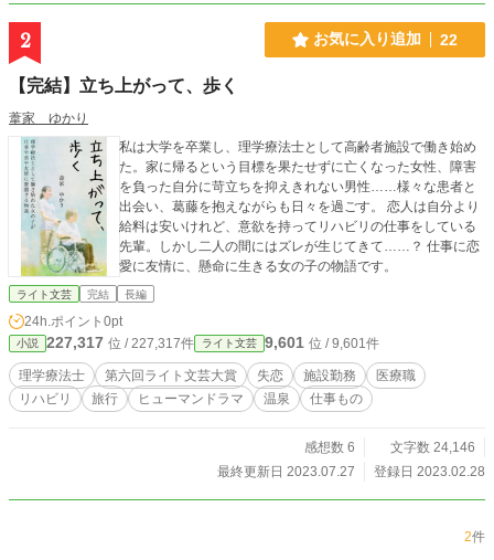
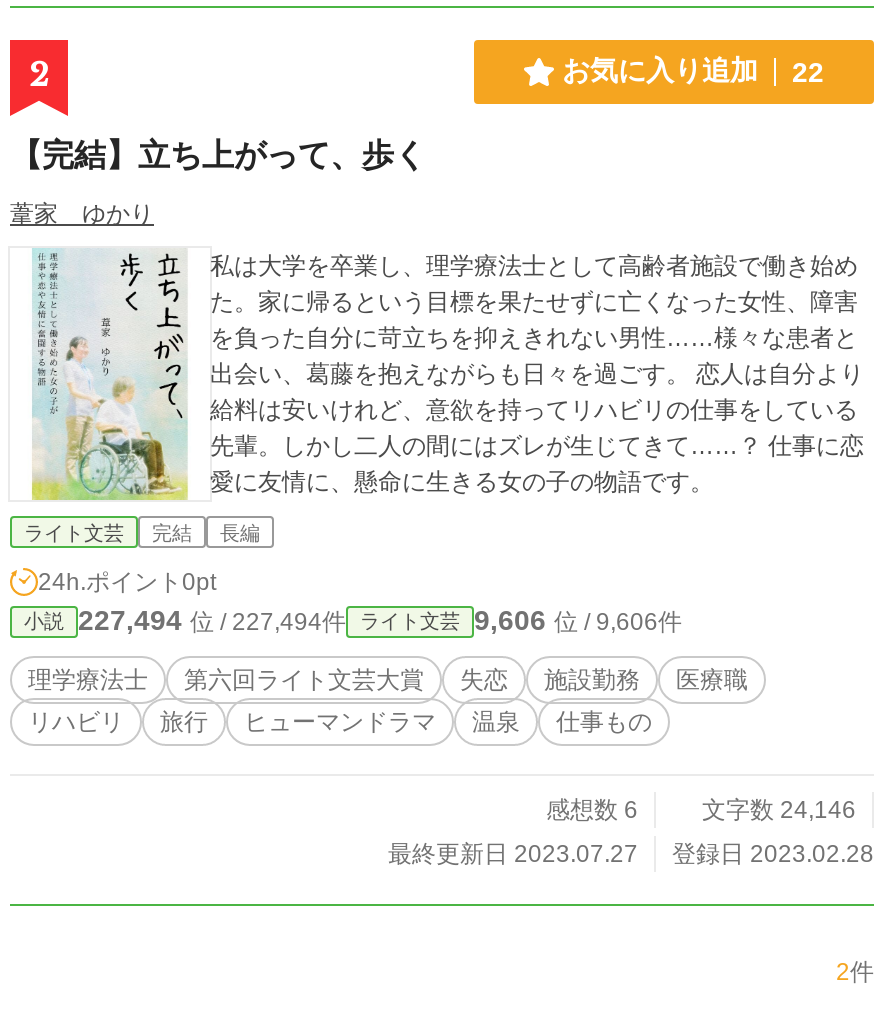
- 227,317位 / 227,317件
+ 227,494位 / 227,494件

- 9,601位 / 9,601件
+ 9,606位 / 9,606件
